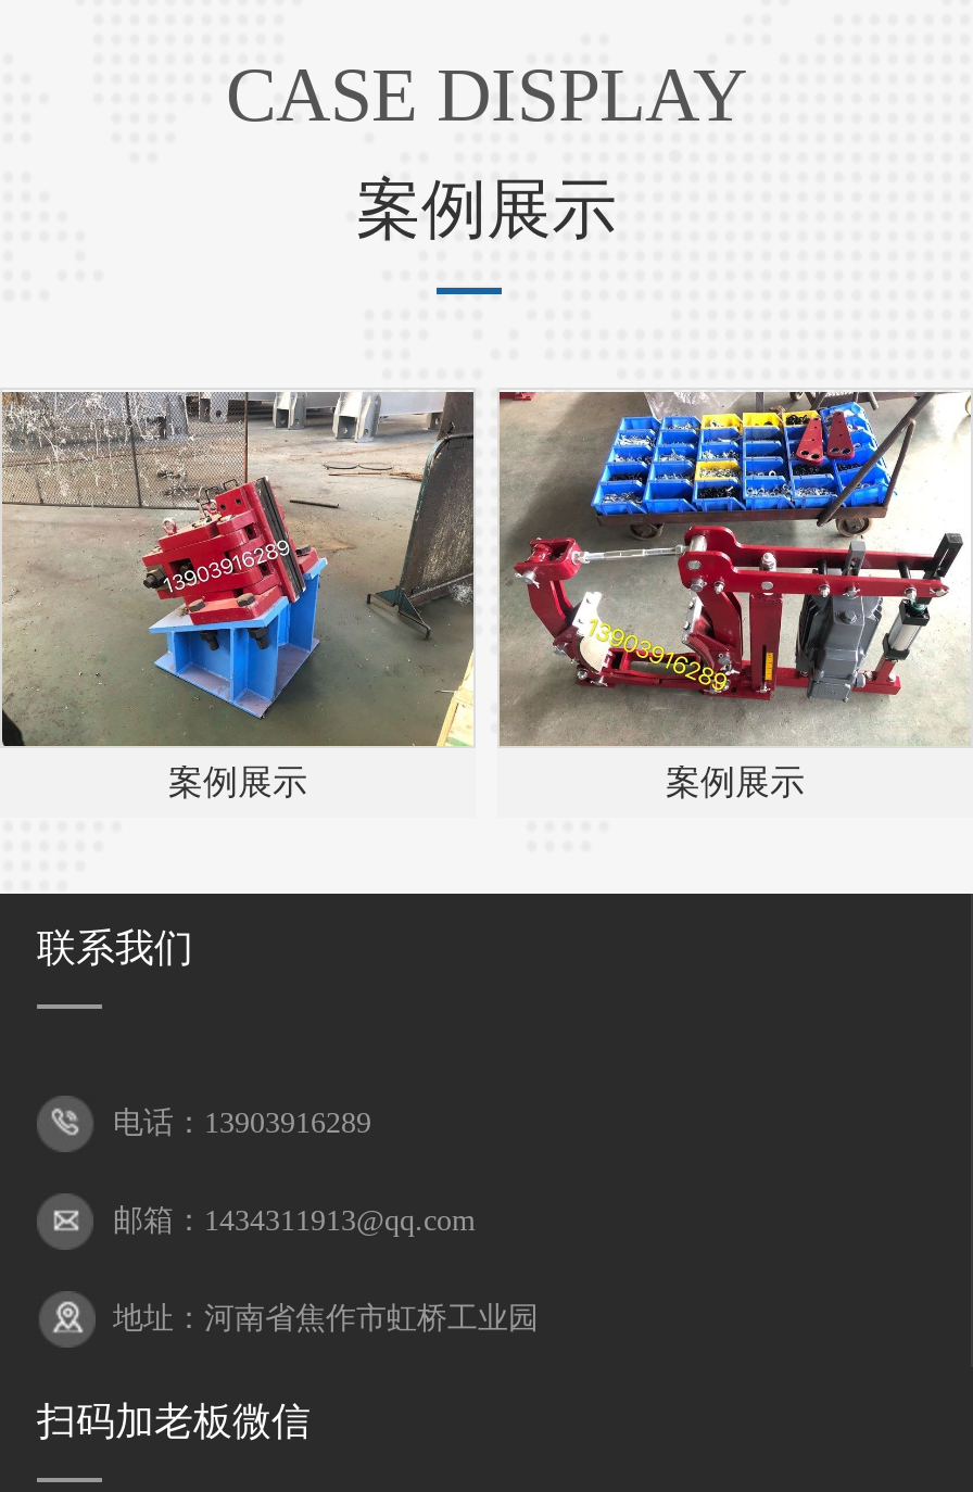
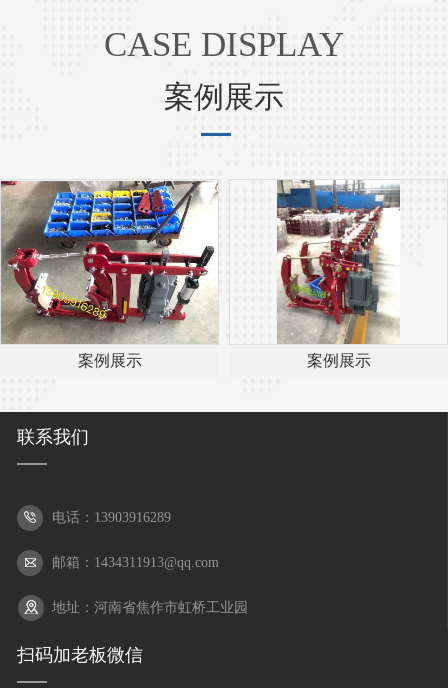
- [image]
+ [image]

- [image]
+ [image]
